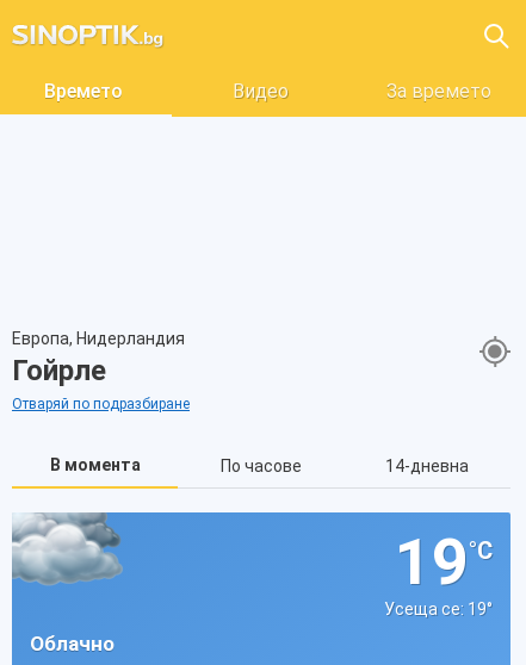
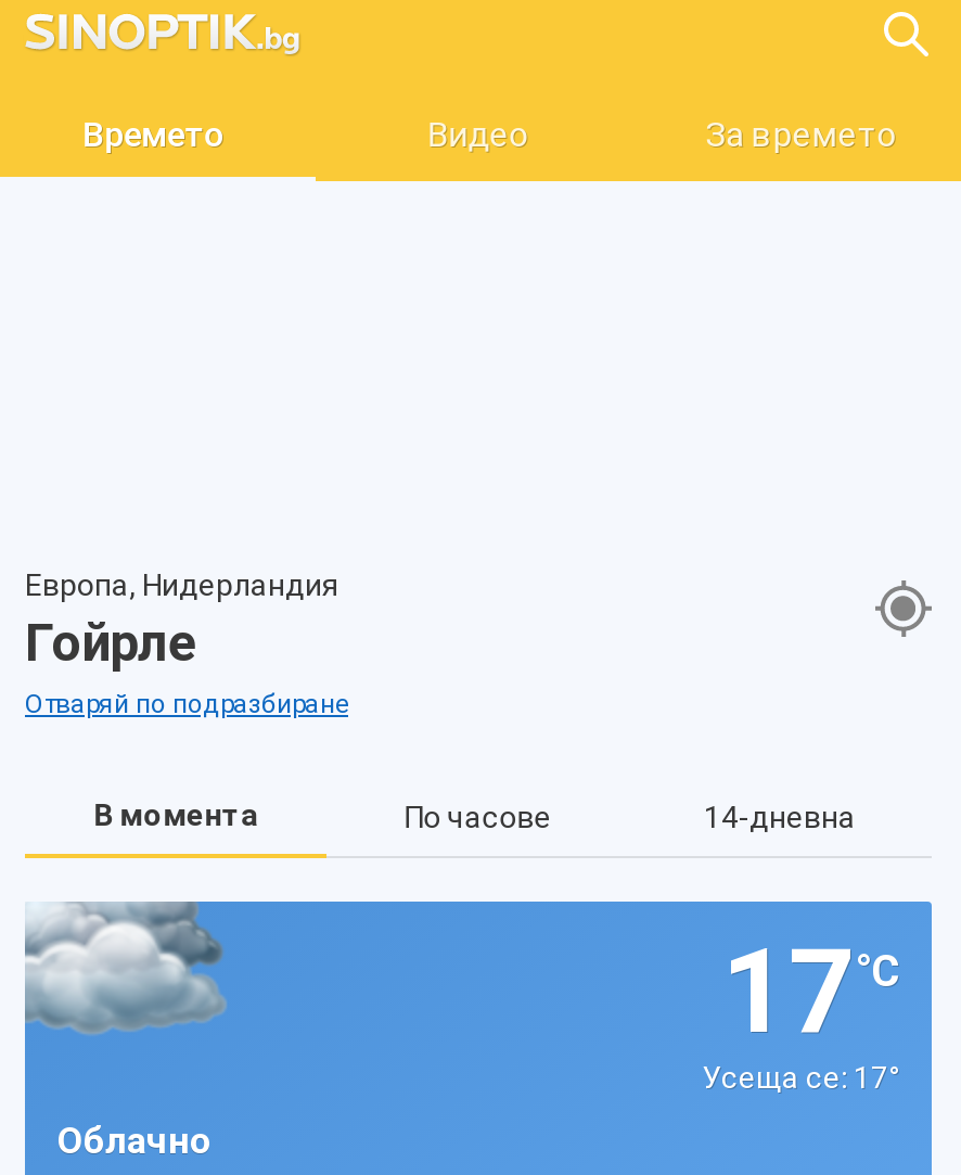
- 19°C
+ 17°C

- Усеща се: 19°
+ Усеща се: 17°
